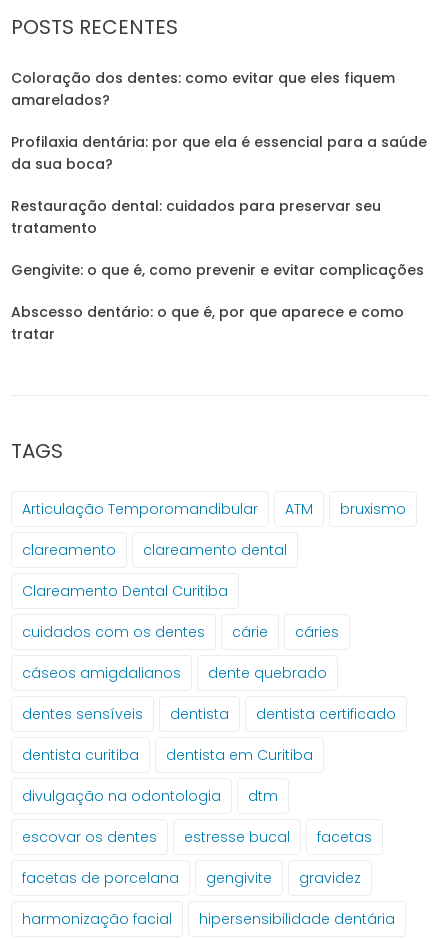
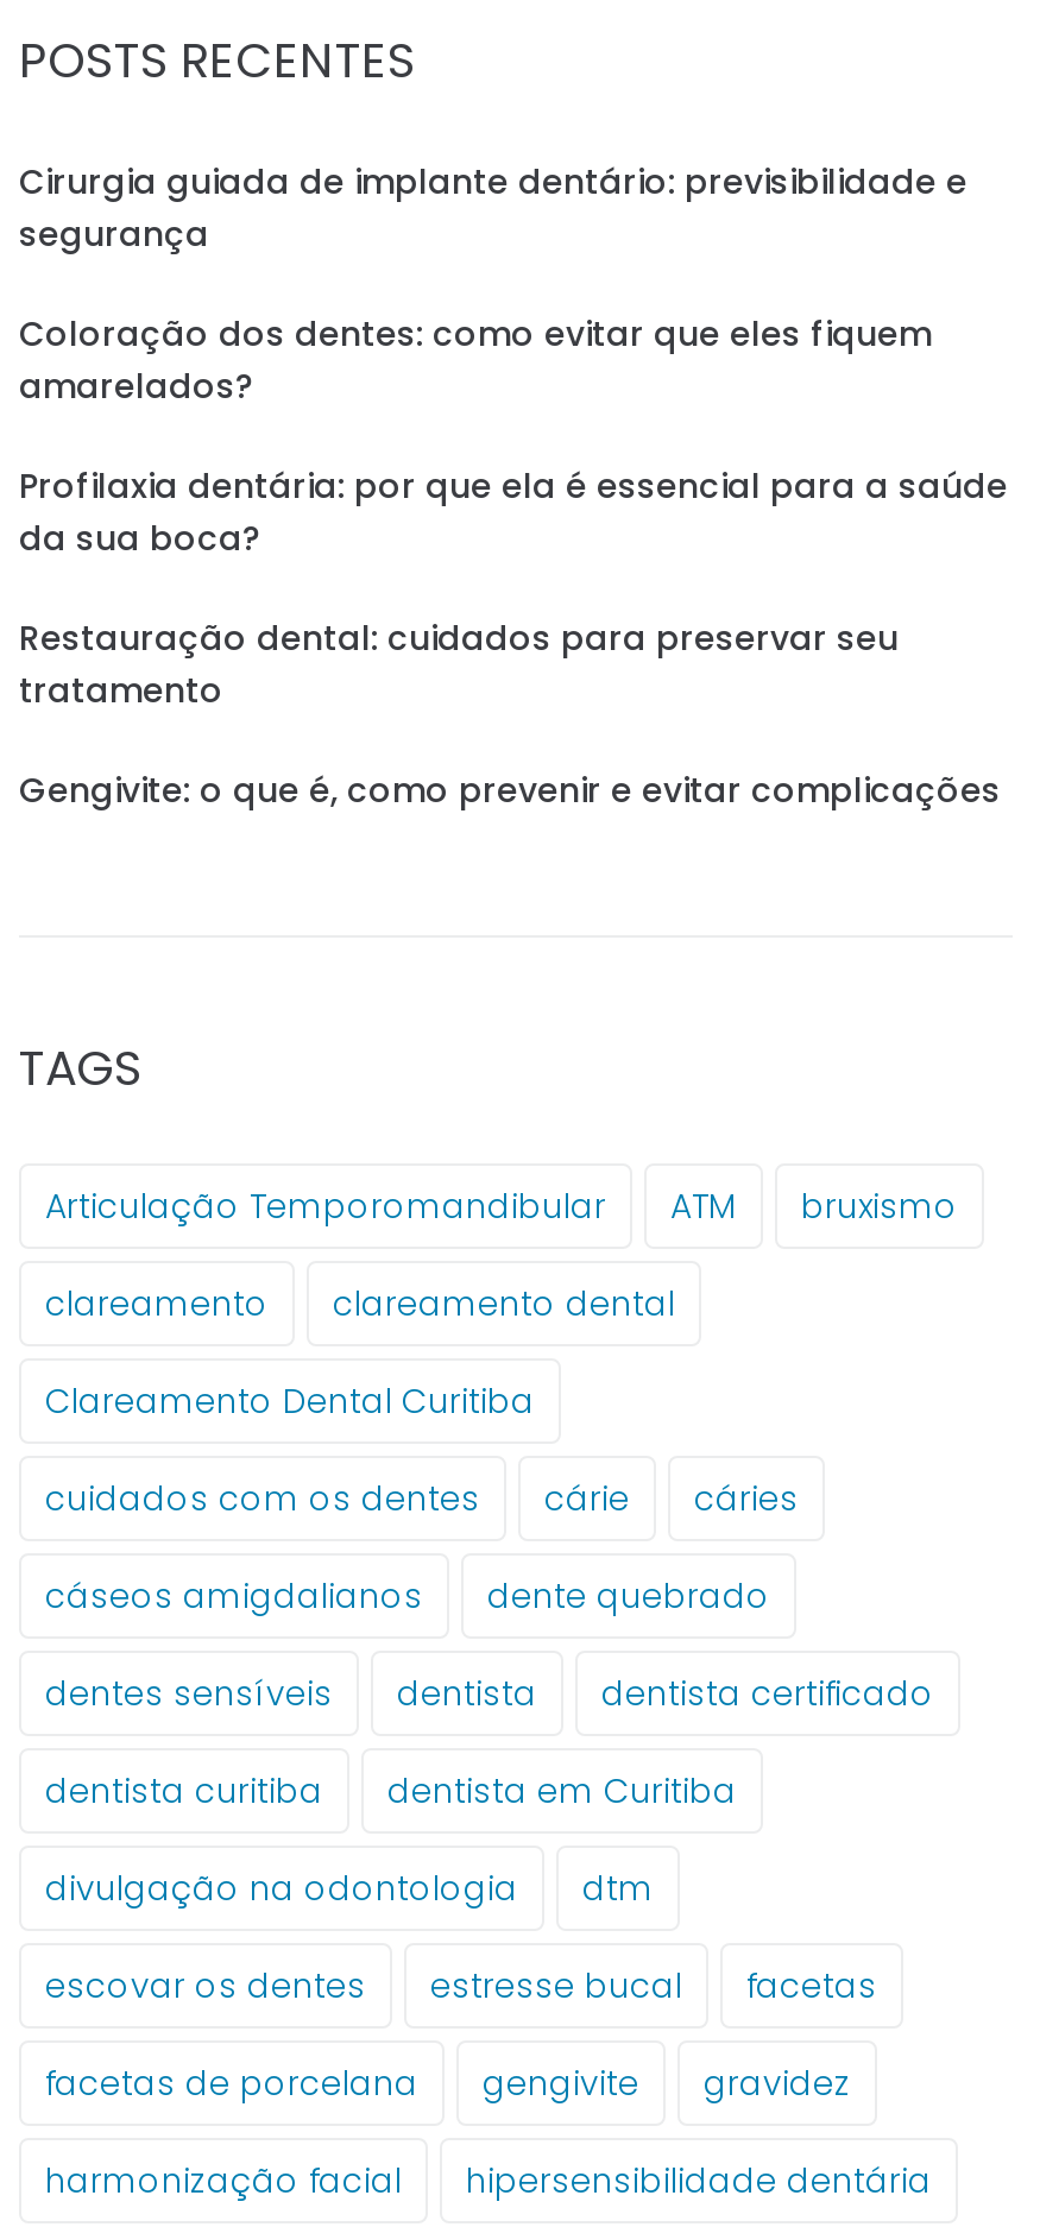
+ Cirurgia guiada de implante dentário: previsibilidade e
+ segurança

moved down: Coloração dos dentes: como evitar que eles fiquem | amarelados? | Profilaxia dentária: por que ela é essencial para a saúde | da sua boca? | Restauração dental: cuidados para preservar seu | tratamento | Gengivite: o que é, como prevenir e evitar complicações

- Abscesso dentário: o que é, por que aparece e como
- tratar
